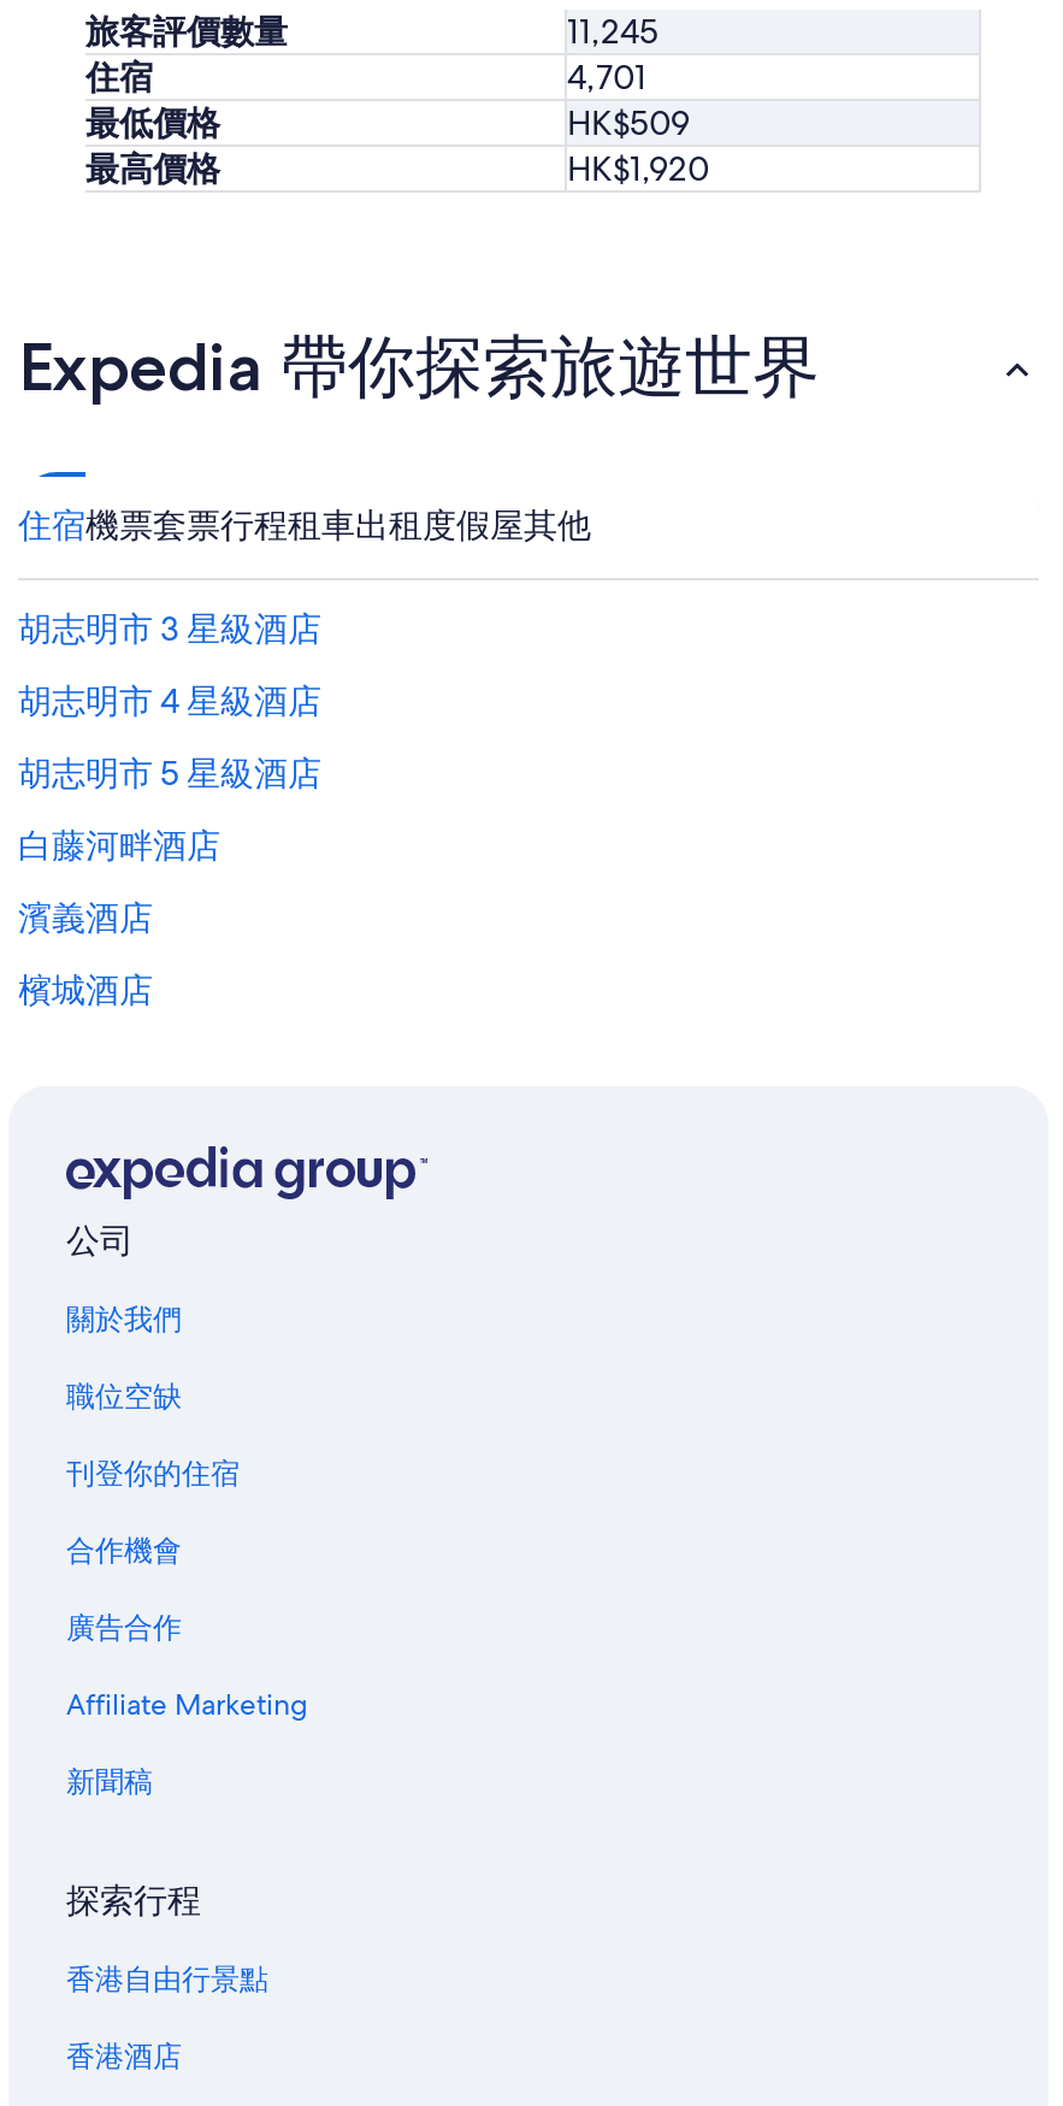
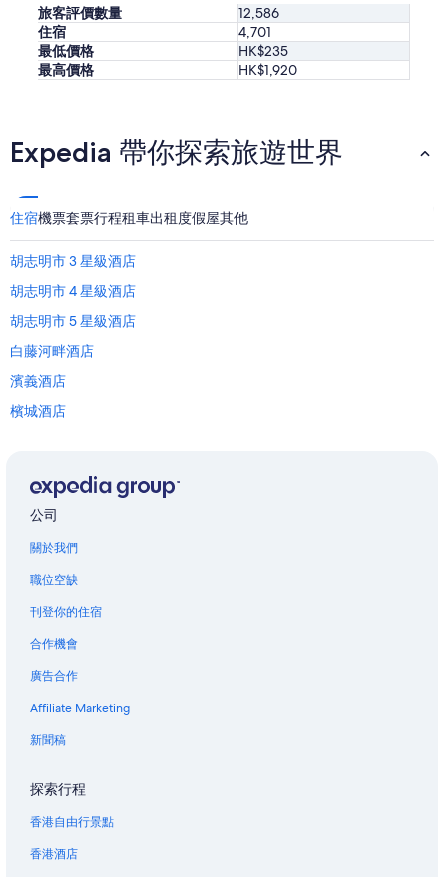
- 11,245
+ 12,586

- HK$509
+ HK$235
